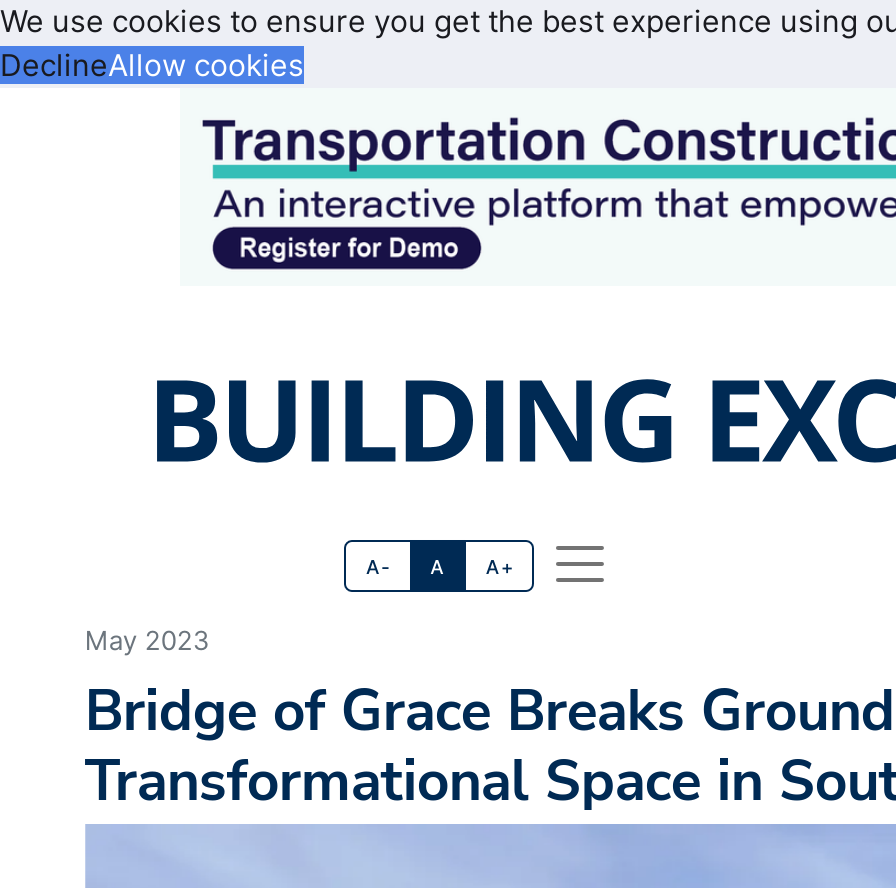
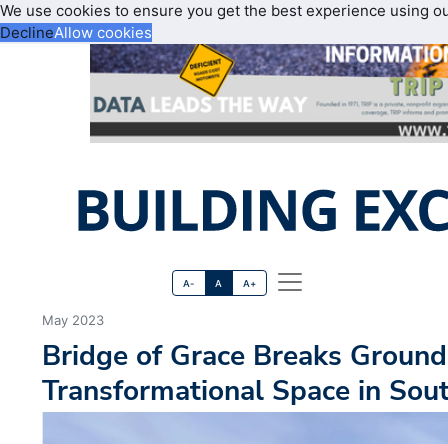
- [image]
+ [image]
